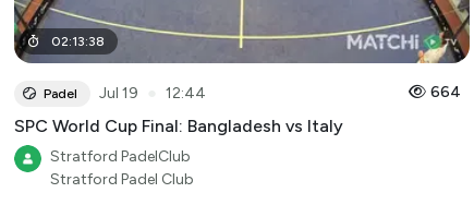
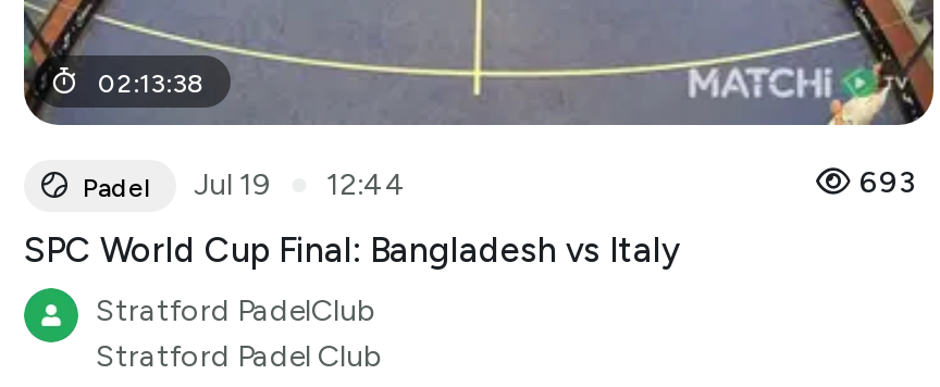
- 664
+ 693
